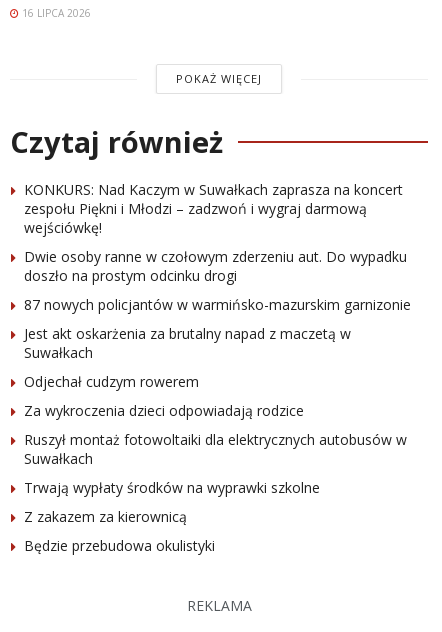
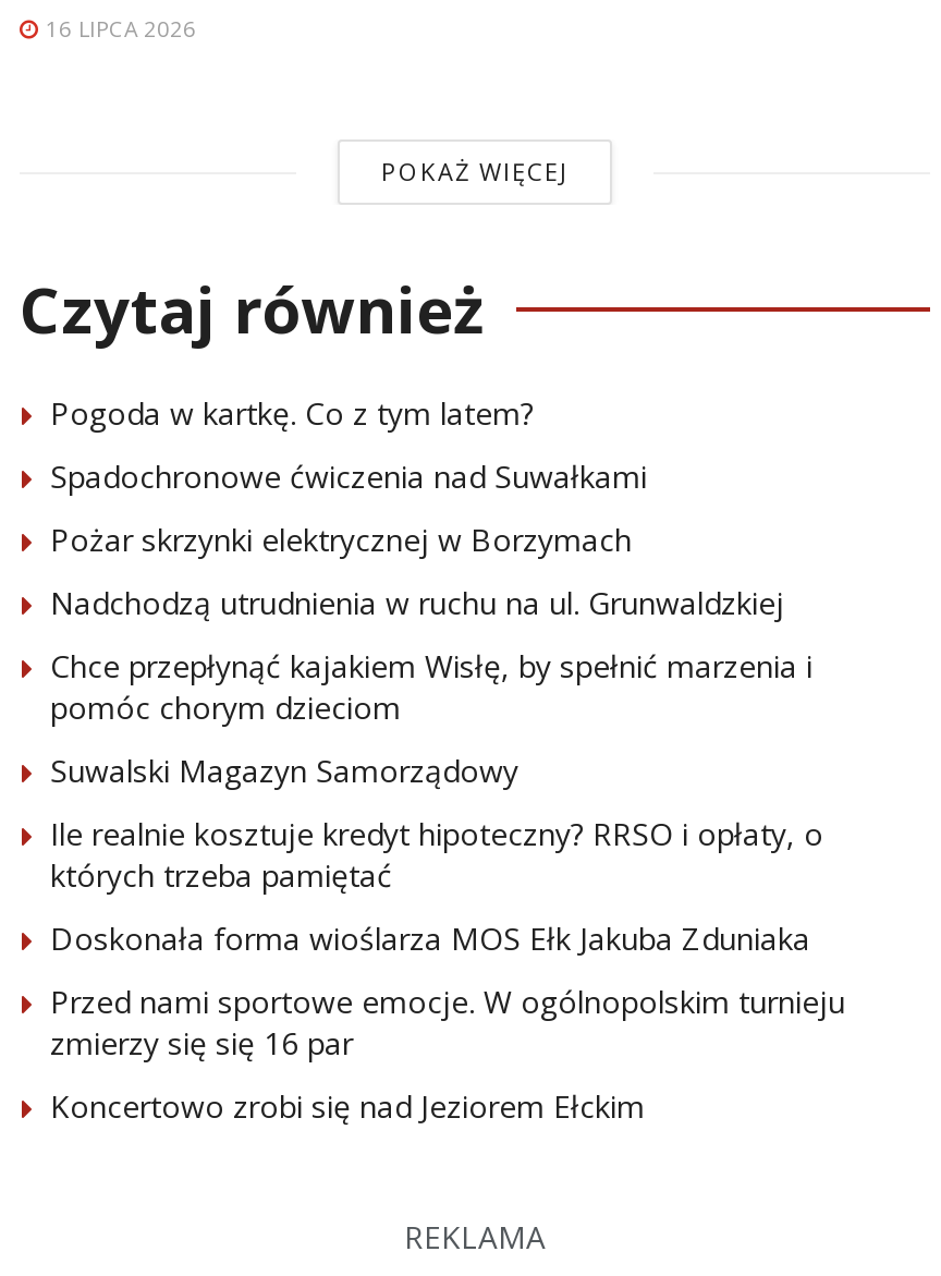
- KONKURS: Nad Kaczym w Suwałkach zaprasza na koncert
- zespołu Piękni i Młodzi – zadzwoń i wygraj darmową
- wejściówkę!
+ Pogoda w kartkę. Co z tym latem?

- Dwie osoby ranne w czołowym zderzeniu aut. Do wypadku
- doszło na prostym odcinku drogi
+ Spadochronowe ćwiczenia nad Suwałkami

- 87 nowych policjantów w warmińsko-mazurskim garnizonie
+ Pożar skrzynki elektrycznej w Borzymach

- Jest akt oskarżenia za brutalny napad z maczetą w
- Suwałkach
+ Nadchodzą utrudnienia w ruchu na ul. Grunwaldzkiej

- Odjechał cudzym rowerem
+ Chce przepłynąć kajakiem Wisłę, by spełnić marzenia i
+ pomóc chorym dzieciom

- Za wykroczenia dzieci odpowiadają rodzice
+ Suwalski Magazyn Samorządowy

- Ruszył montaż fotowoltaiki dla elektrycznych autobusów w
- Suwałkach
+ Ile realnie kosztuje kredyt hipoteczny? RRSO i opłaty, o
+ których trzeba pamiętać

- Trwają wypłaty środków na wyprawki szkolne
+ Doskonała forma wioślarza MOS Ełk Jakuba Zduniaka

- Z zakazem za kierownicą
+ Przed nami sportowe emocje. W ogólnopolskim turnieju
+ zmierzy się się 16 par

- Będzie przebudowa okulistyki
+ Koncertowo zrobi się nad Jeziorem Ełckim
